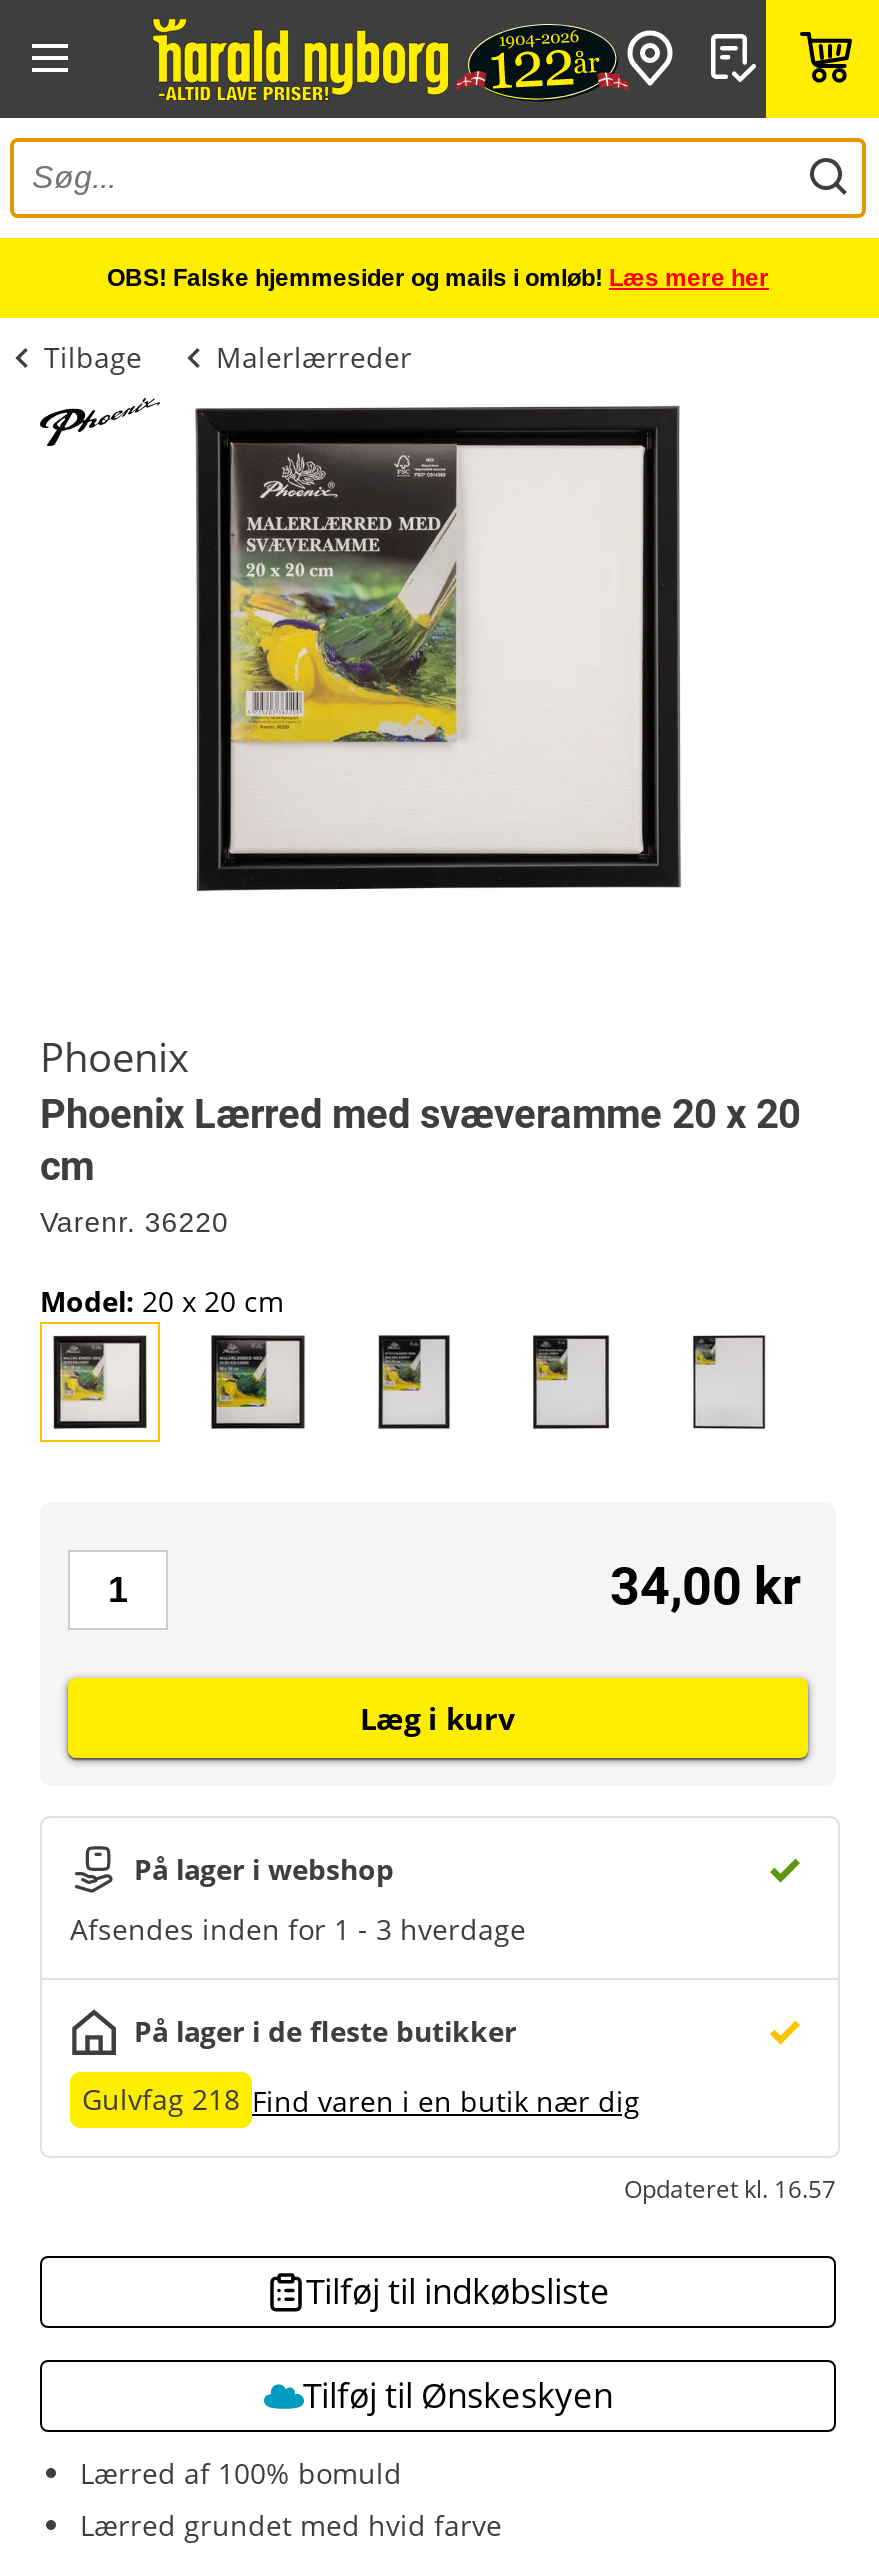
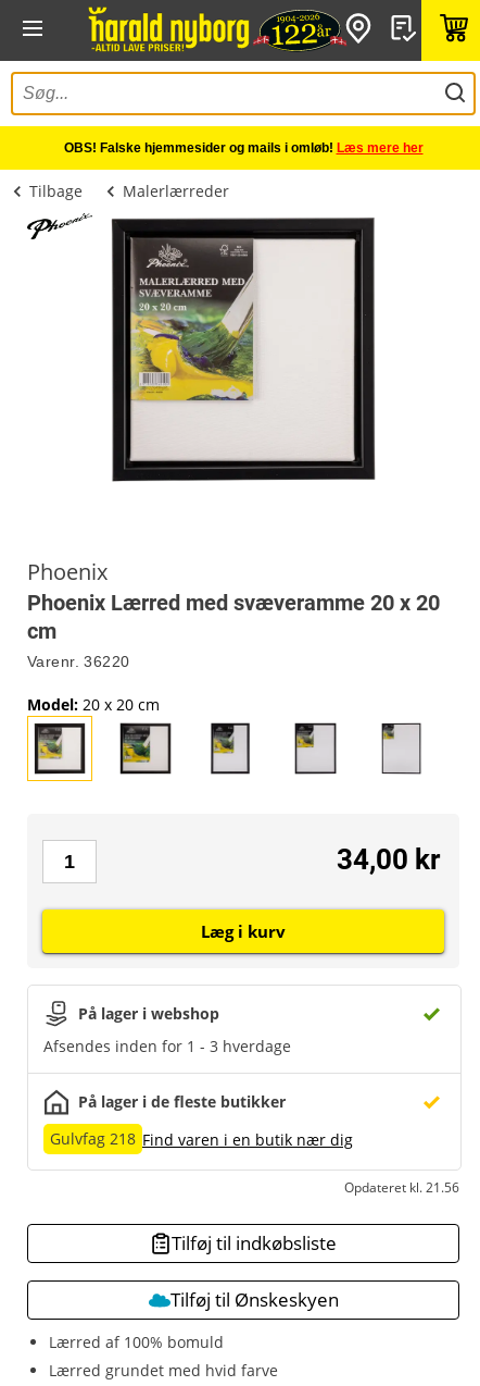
- Opdateret kl. 16.57
+ Opdateret kl. 21.56
